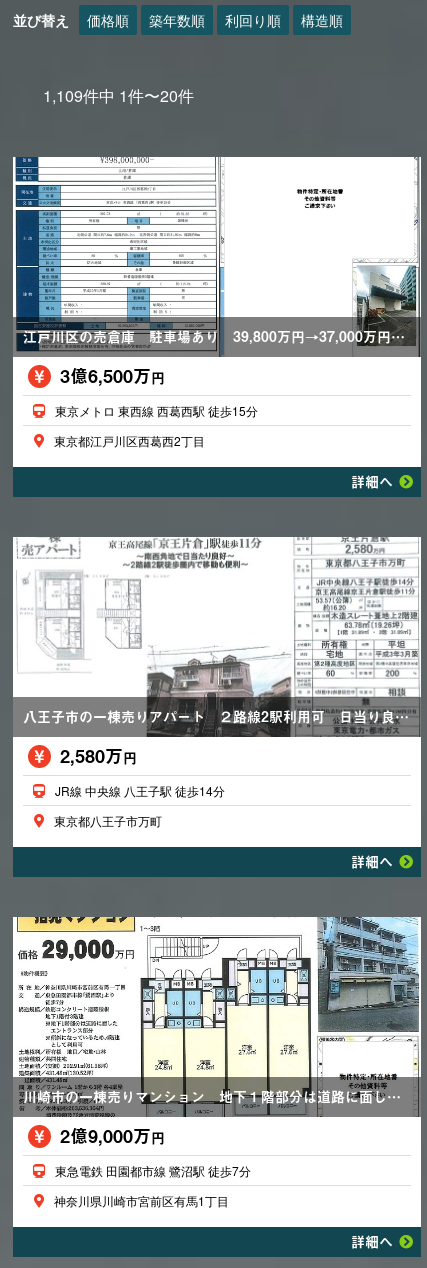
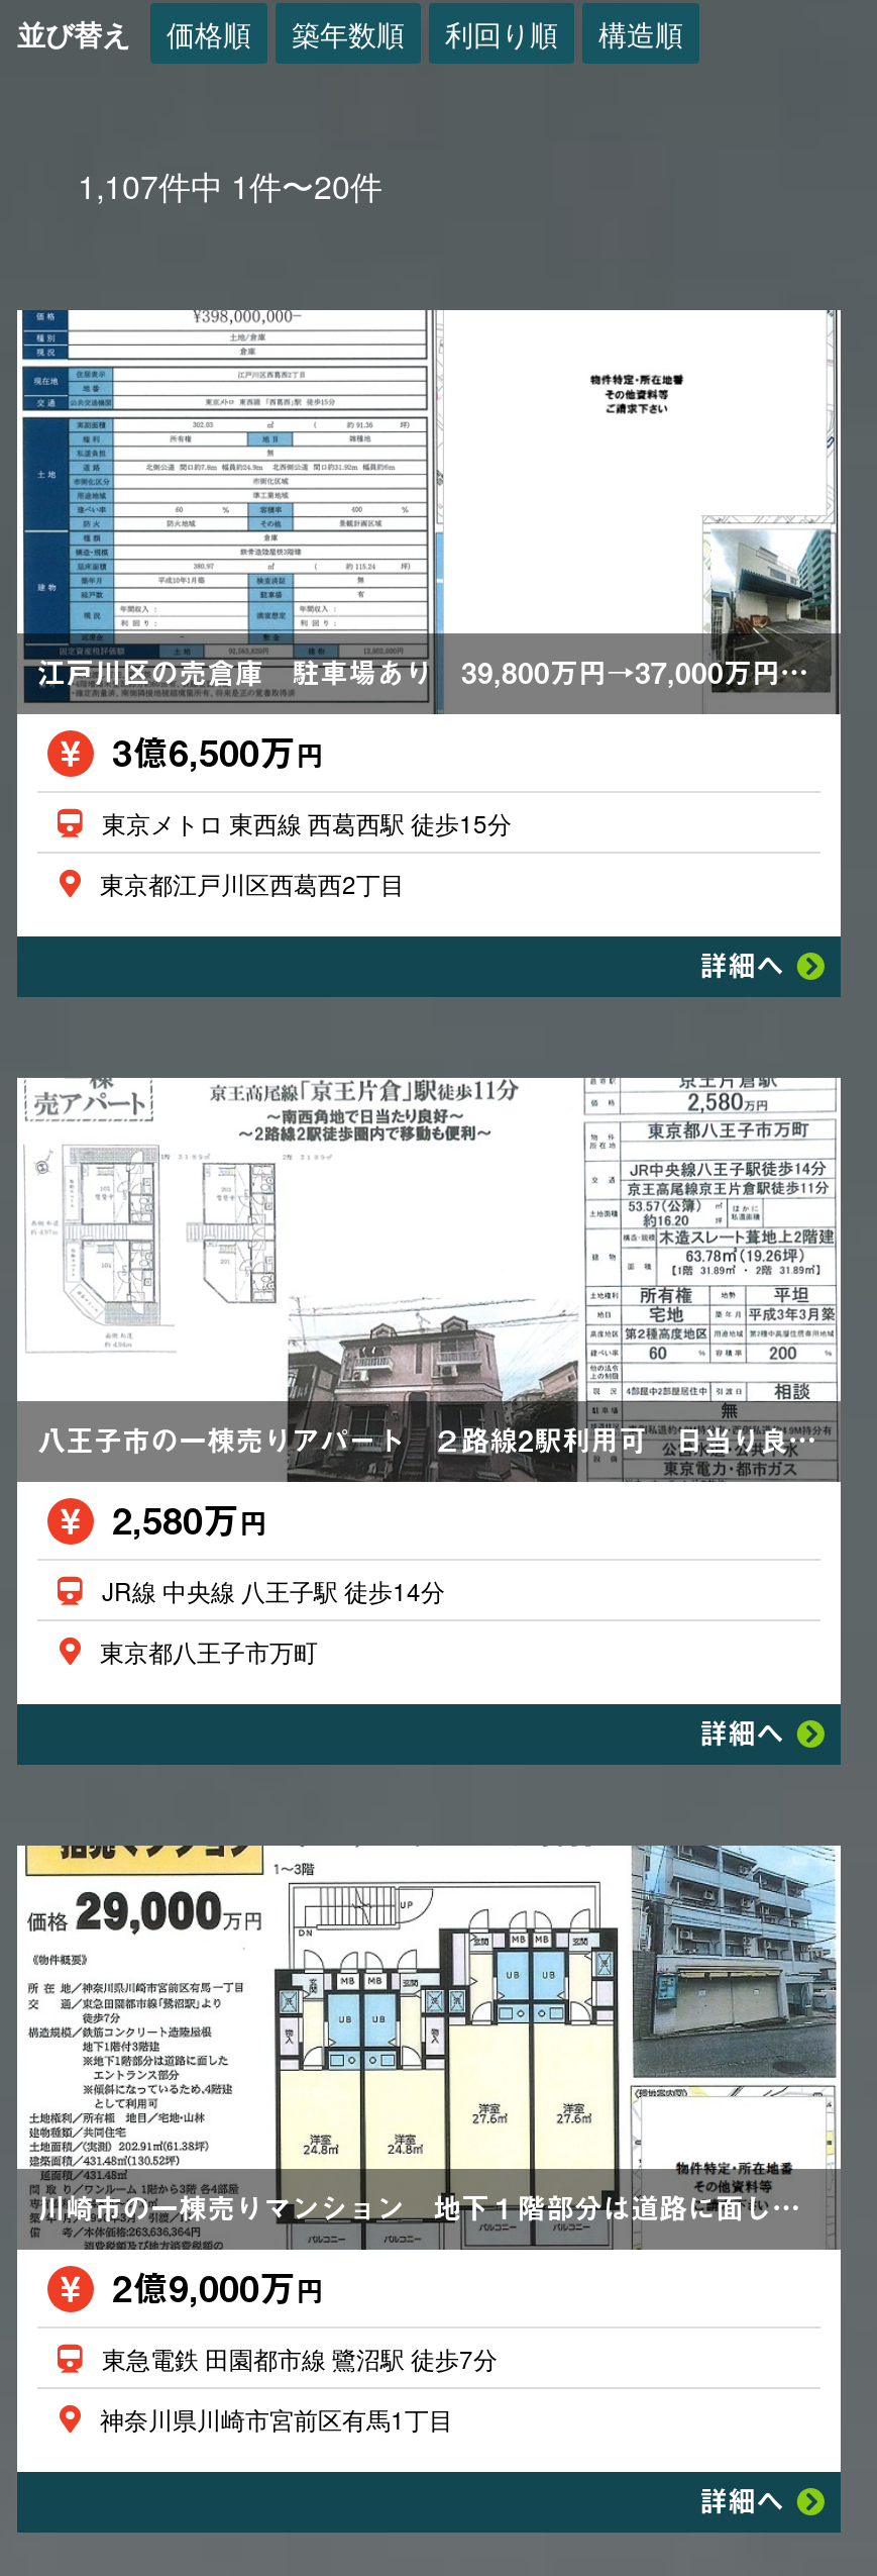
- 1,109件中1件〜20件
+ 1,107件中1件〜20件
